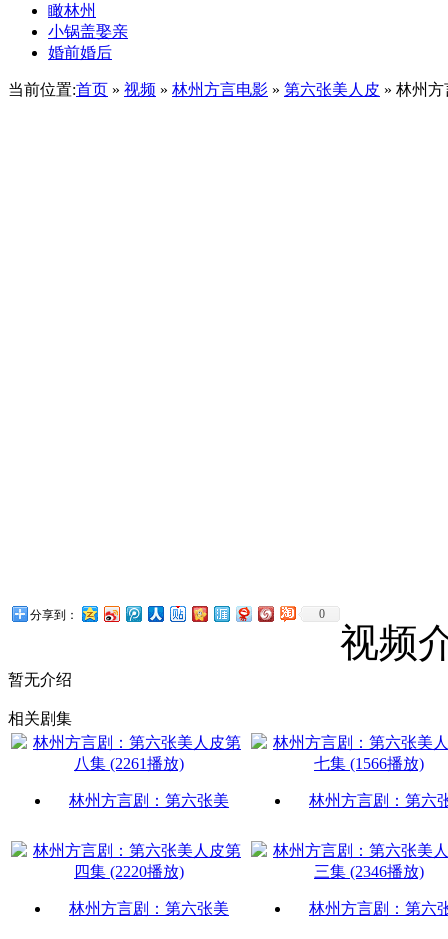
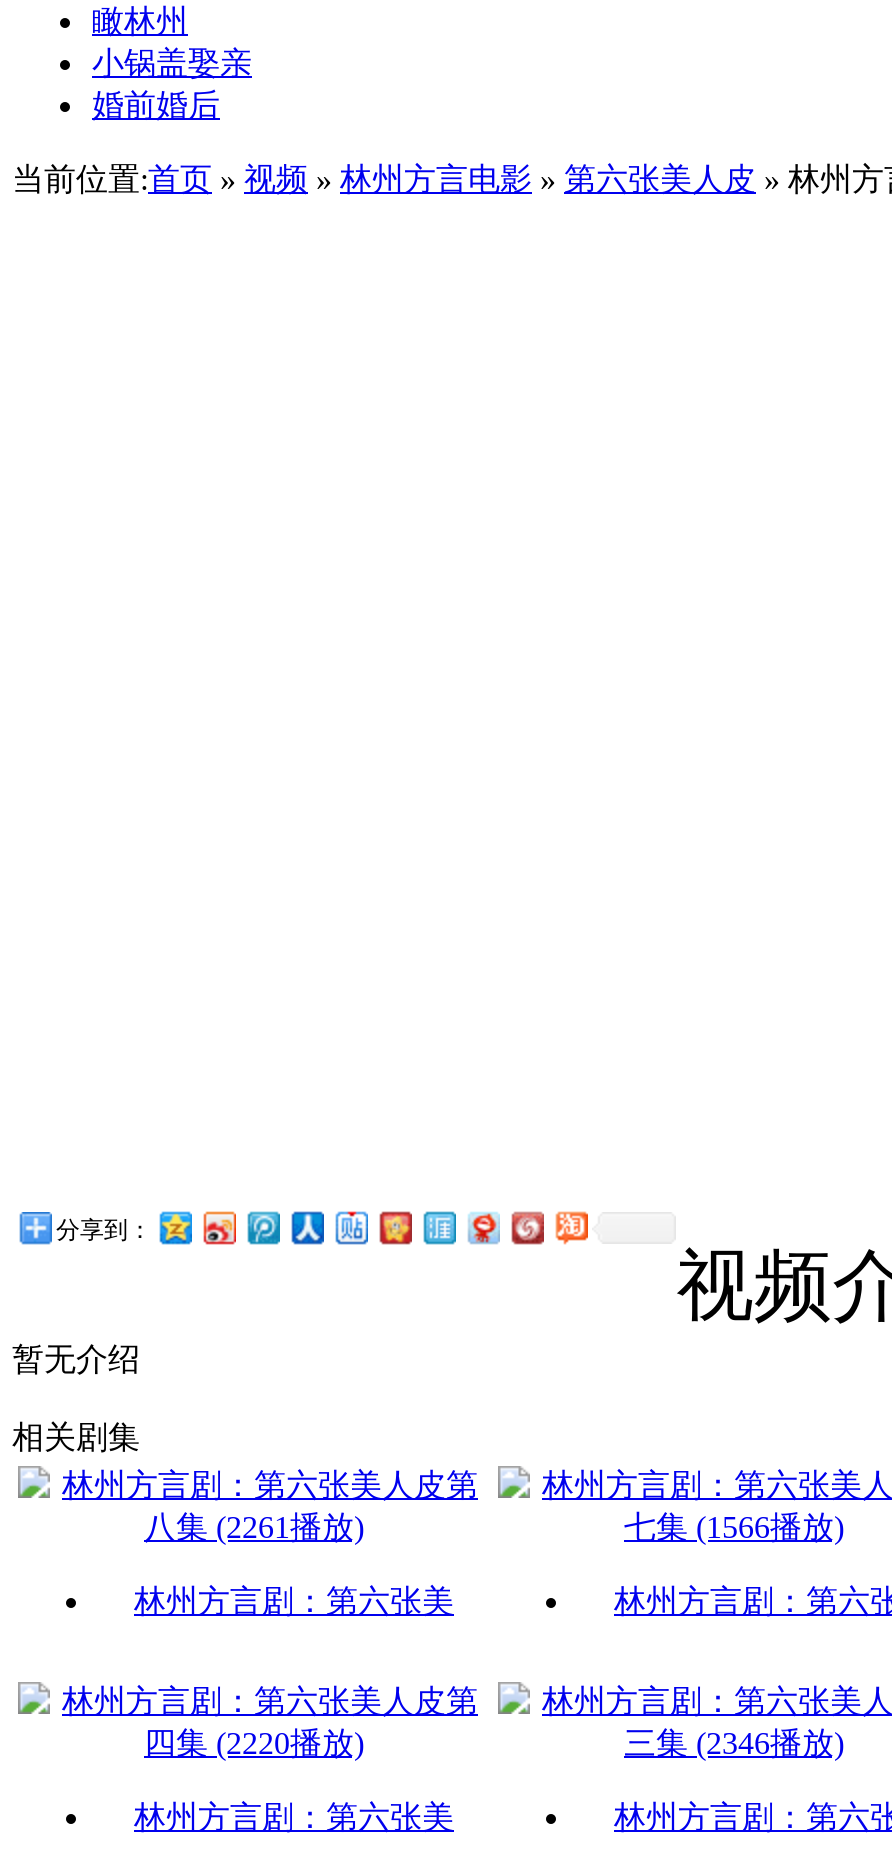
- 0
